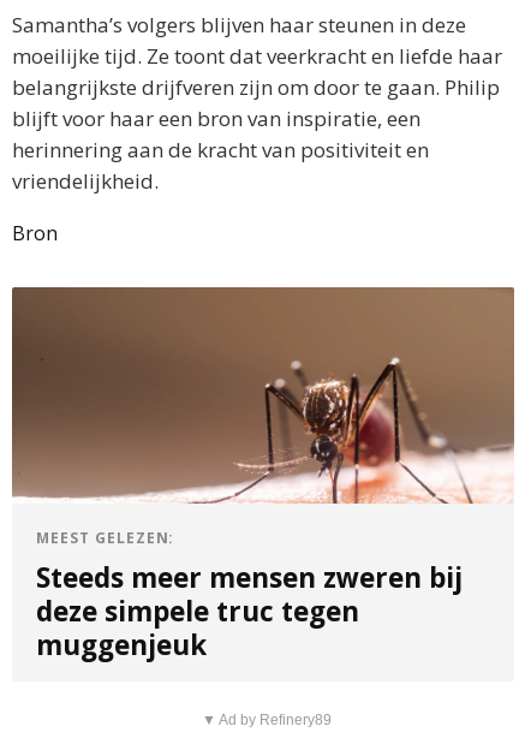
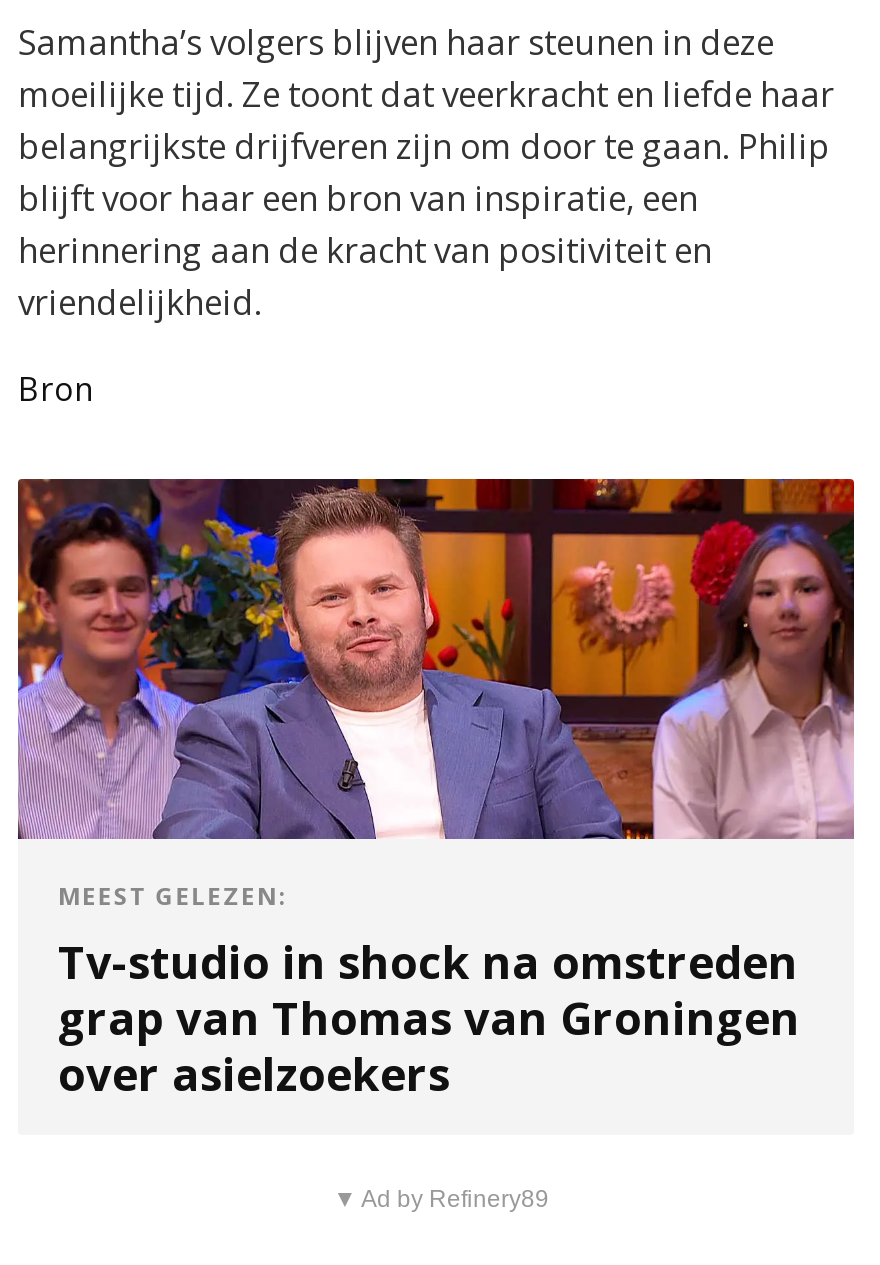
- [image]
+ [image]

- Steeds meer mensen zweren bij
- deze simpele truc tegen
- muggenjeuk
+ Tv-studio in shock na omstreden
+ grap van Thomas van Groningen
+ over asielzoekers
